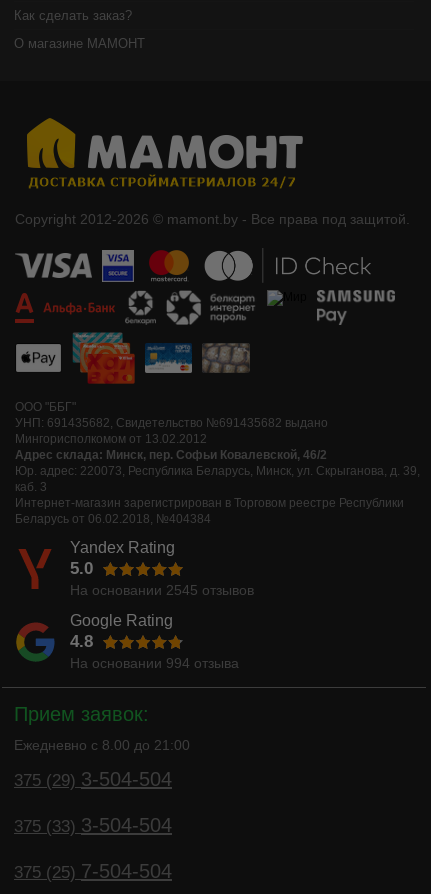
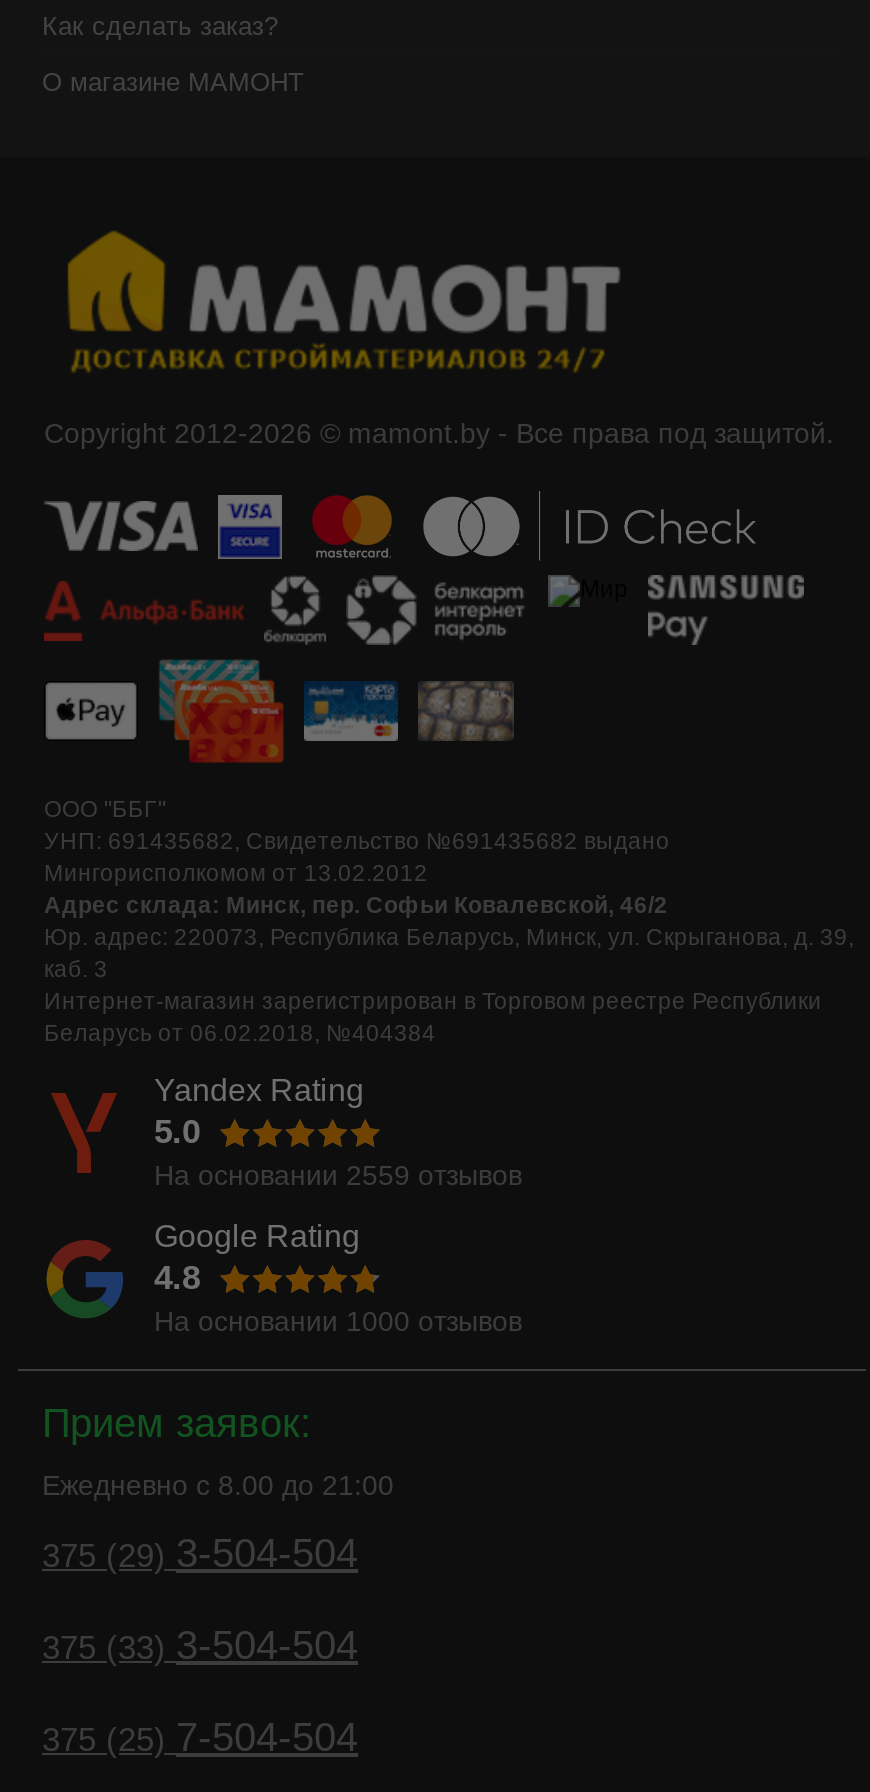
- На основании 2545 отзывов
+ На основании 2559 отзывов

- На основании 994 отзыва
+ На основании 1000 отзывов
